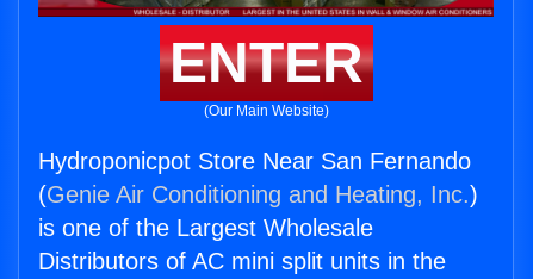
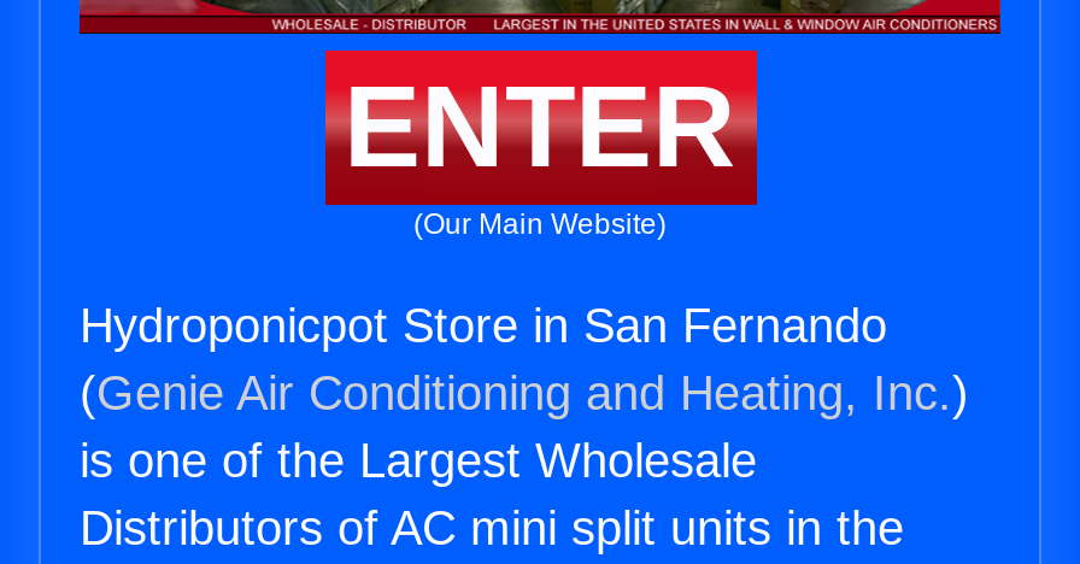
- Hydroponicpot Store Near San Fernando
+ Hydroponicpot Store in San Fernando
